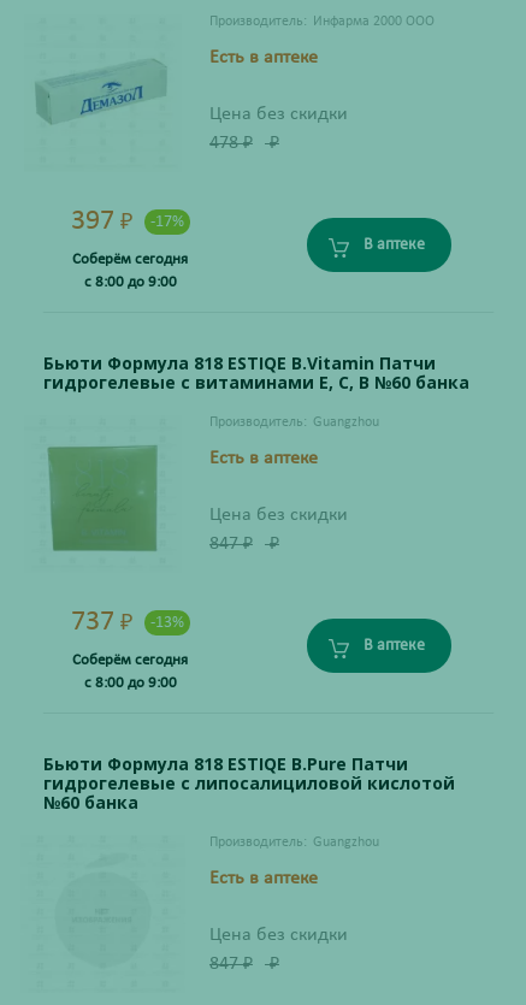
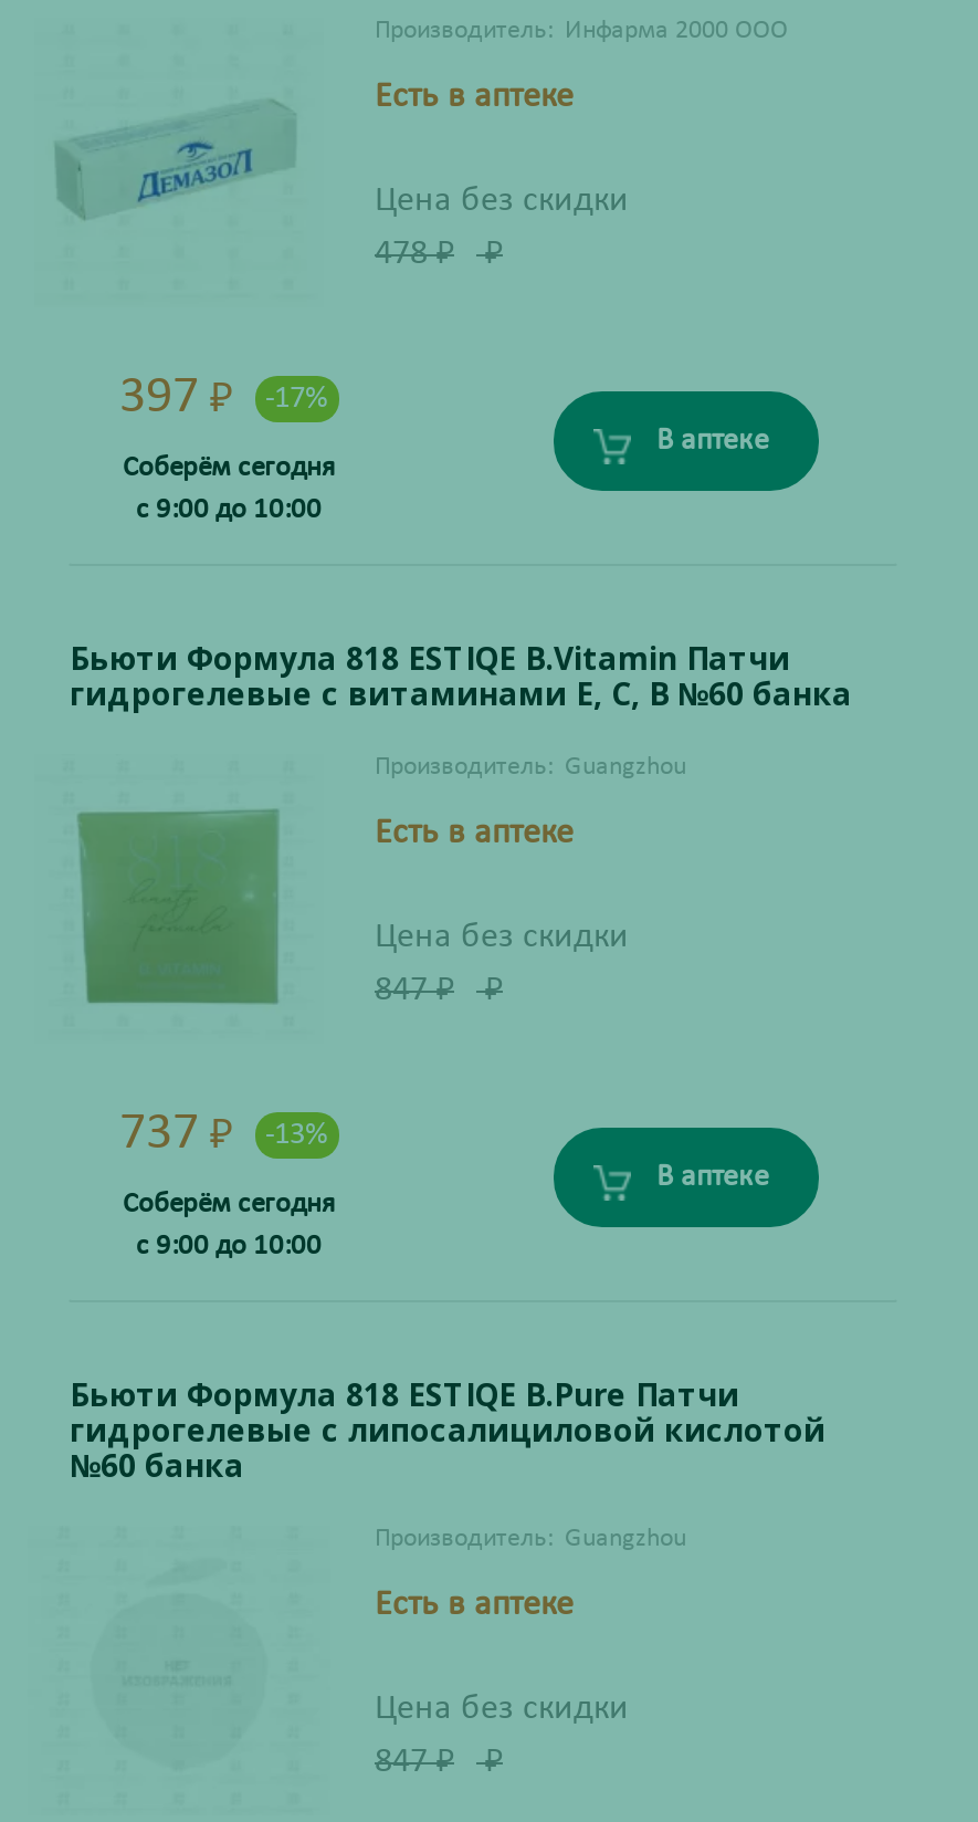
- с 8:00 до 9:00
+ с 9:00 до 10:00

- с 8:00 до 9:00
+ с 9:00 до 10:00
